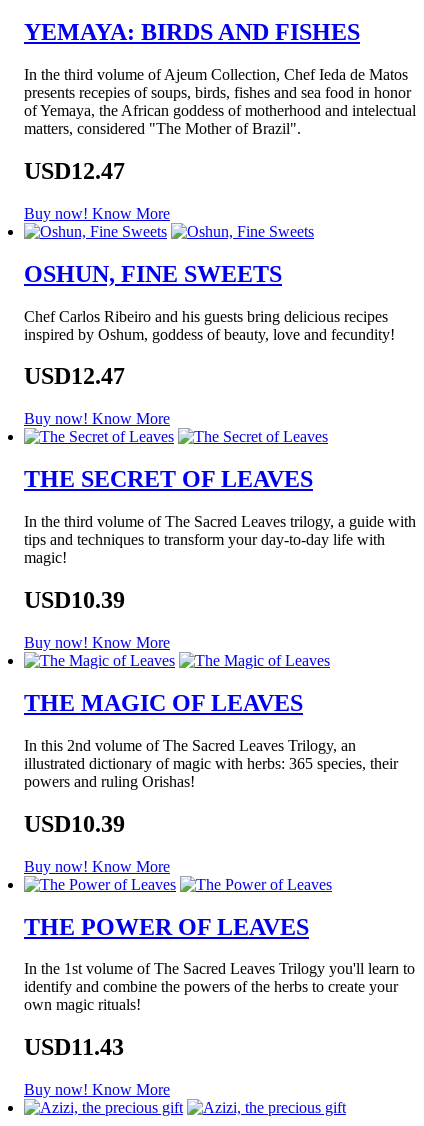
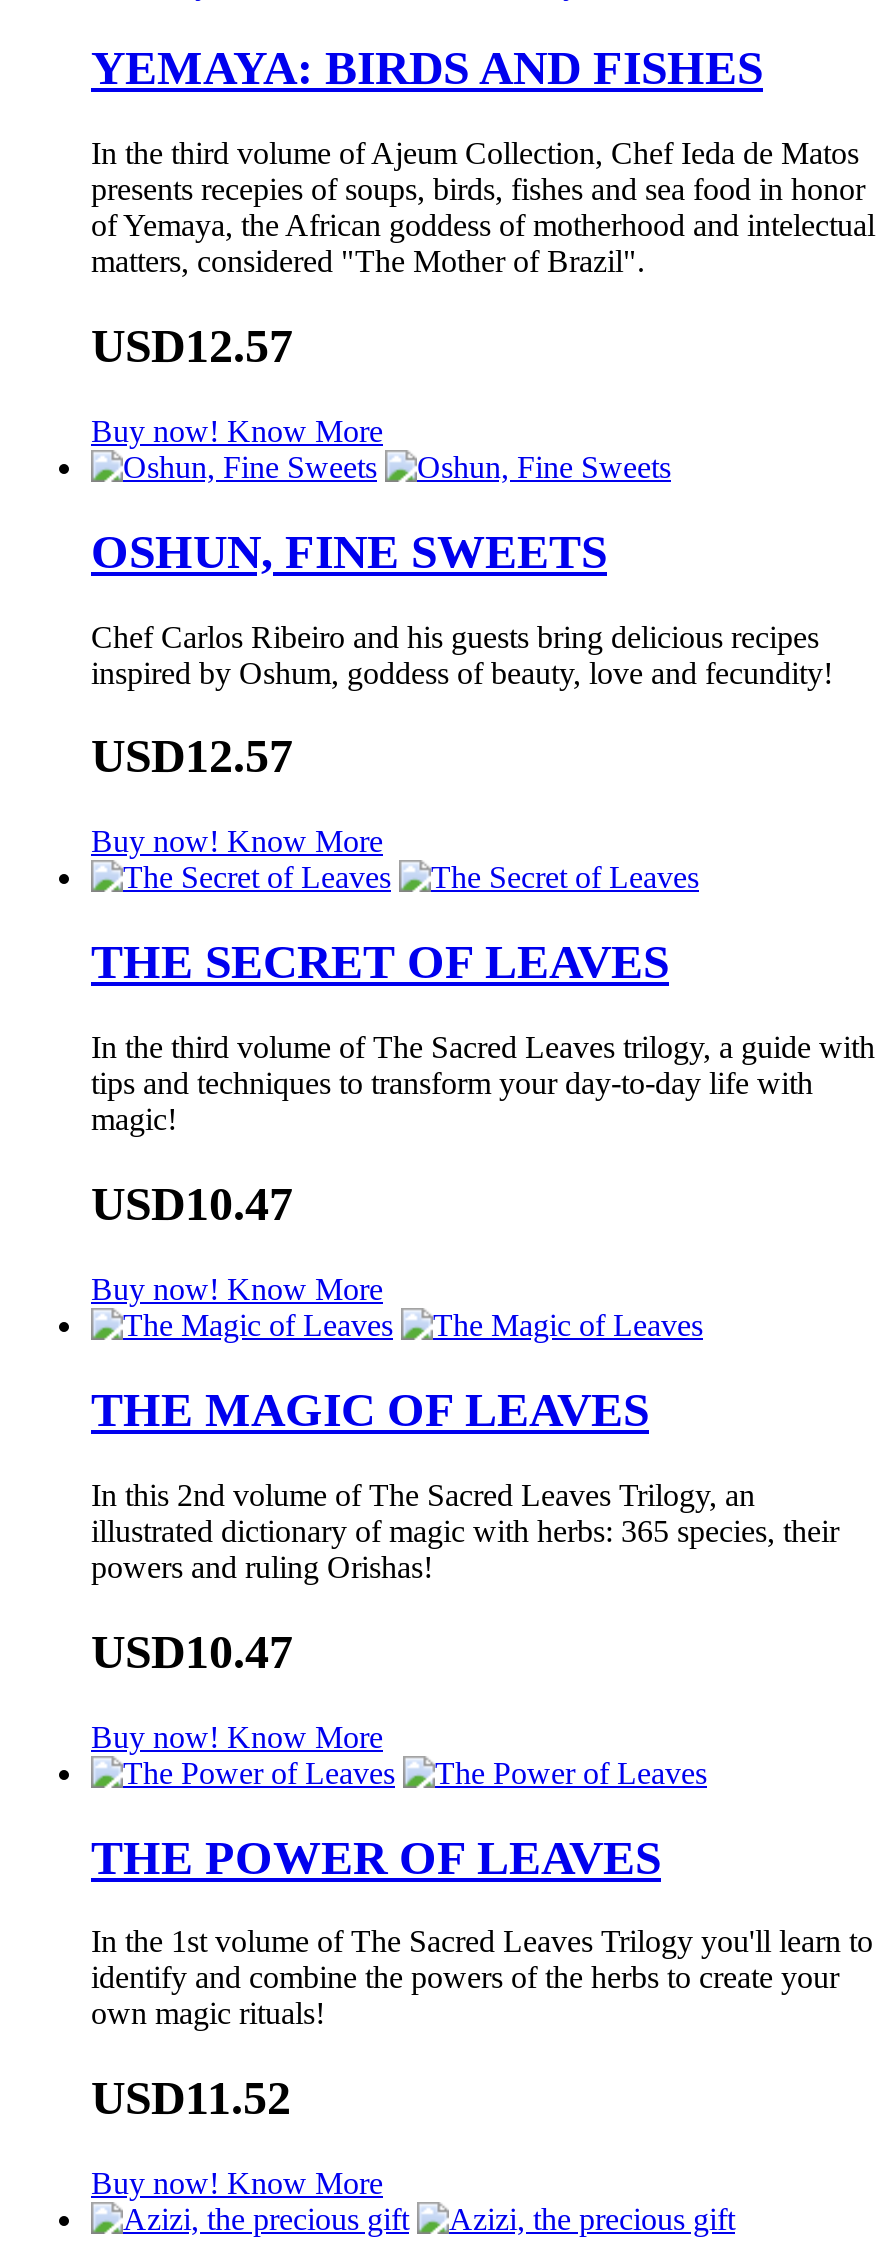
- USD12.47
+ USD12.57

- USD12.47
+ USD12.57

- USD10.39
+ USD10.47

- USD10.39
+ USD10.47

- USD11.43
+ USD11.52
